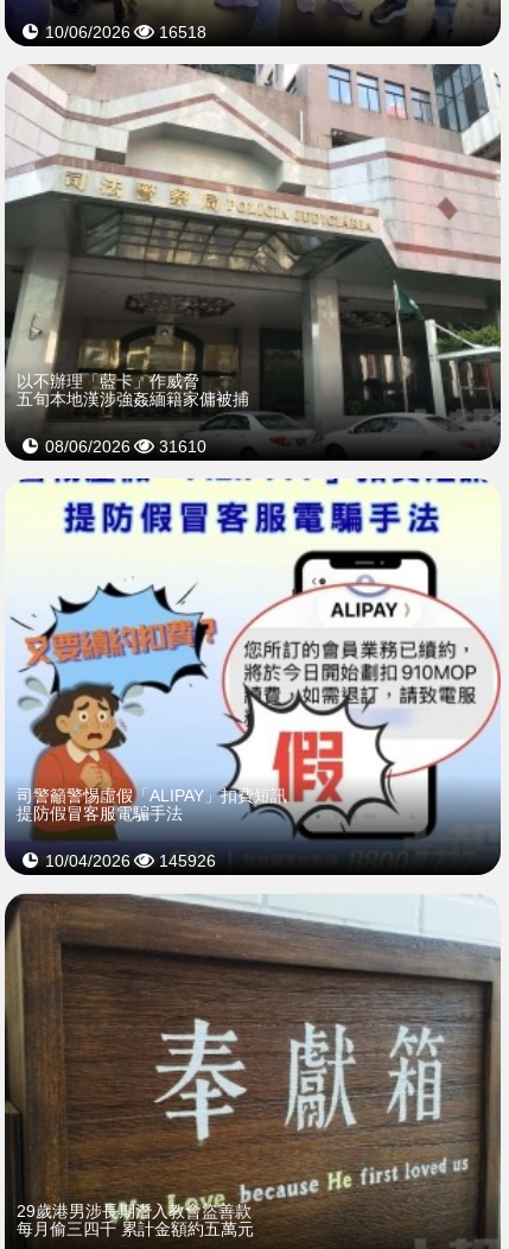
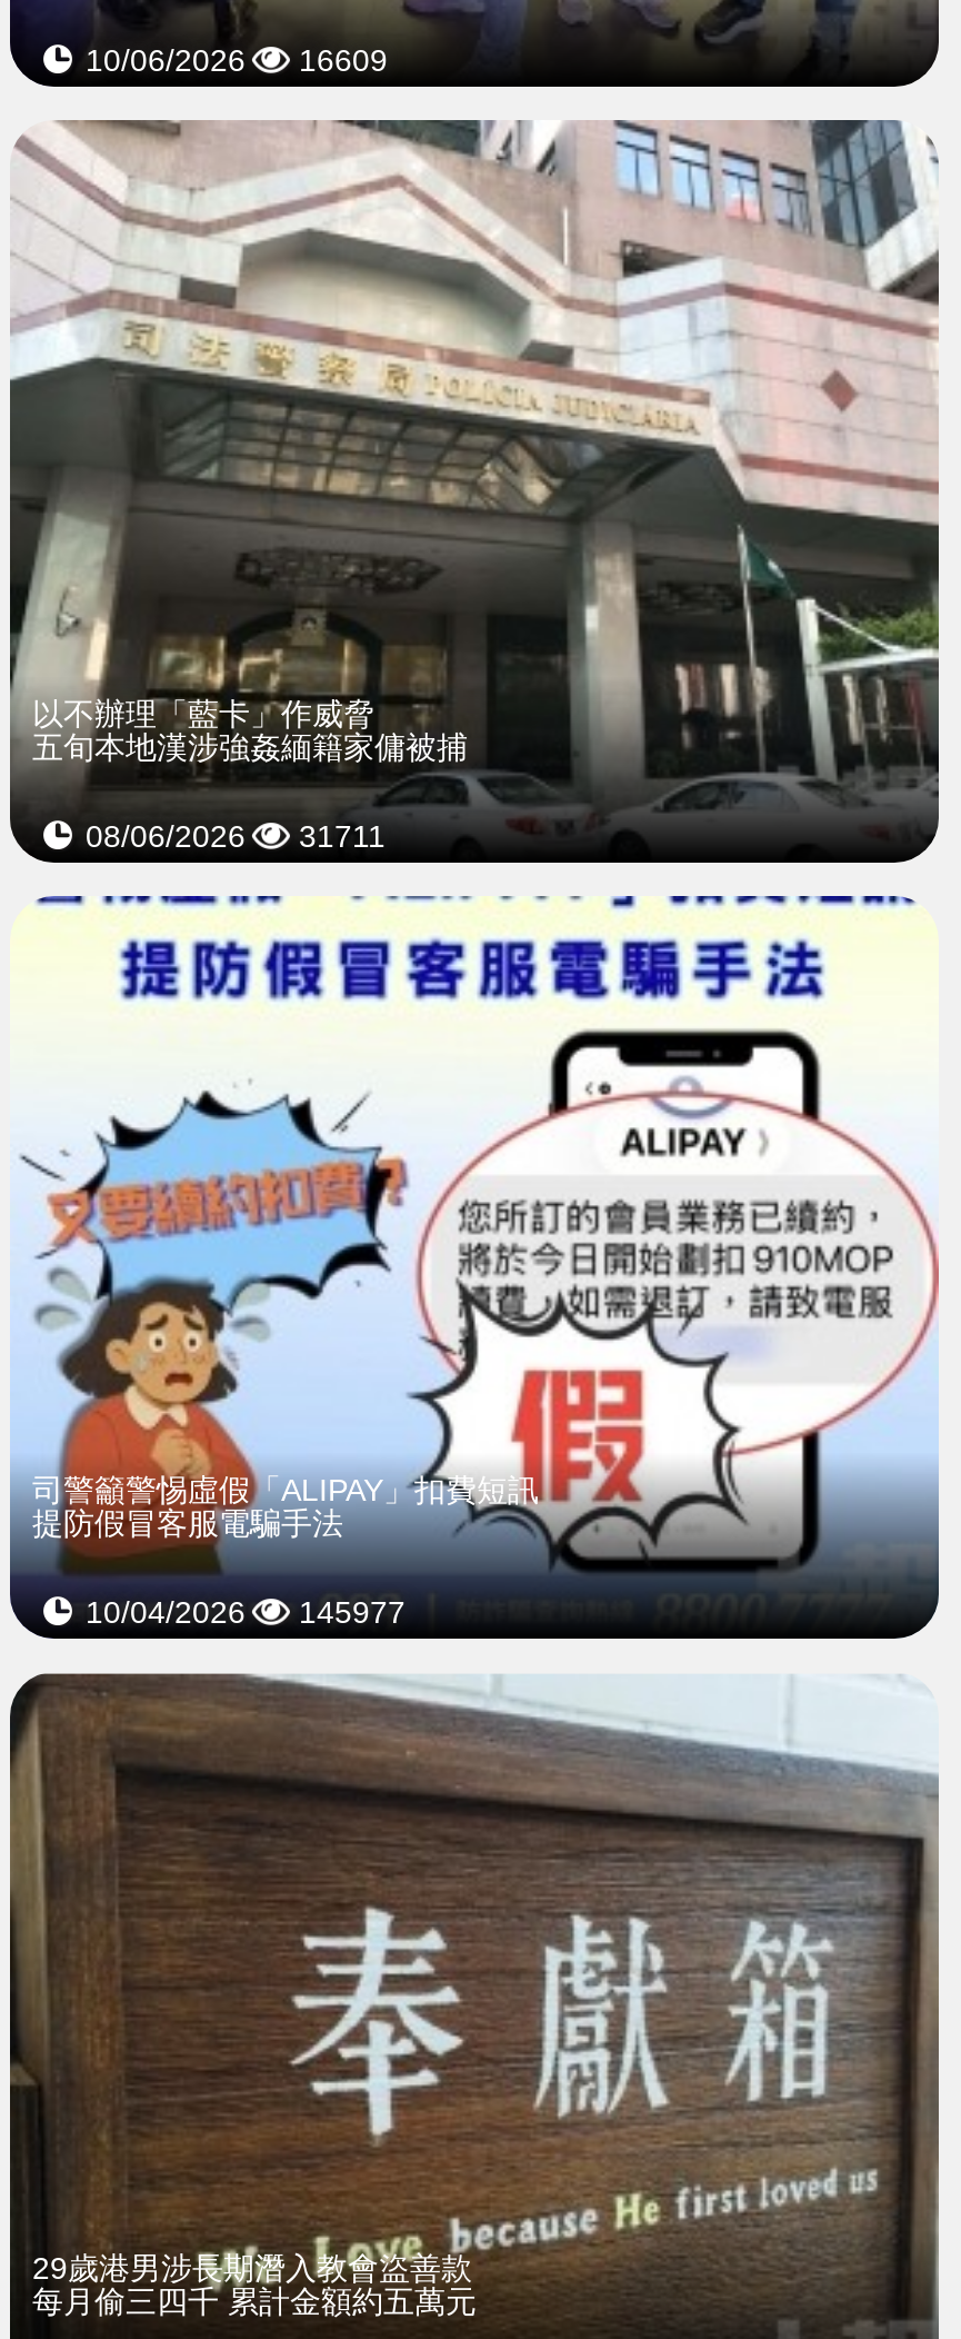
- 10/06/2026 16518
+ 10/06/2026 16609

- 08/06/2026 31610
+ 08/06/2026 31711

- 10/04/2026 145926
+ 10/04/2026 145977
